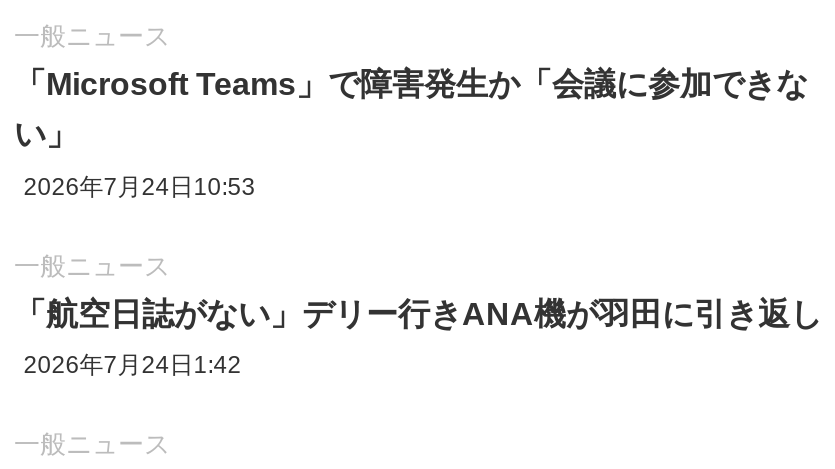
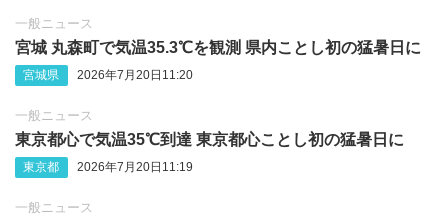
- 「Microsoft Teams」で障害発生か「会議に参加できな
- い」
- 2026年7月24日10:53
+ 宮城 丸森町で気温35.3℃を観測 県内ことし初の猛暑日に
+ 宮城県
+ 2026年7月20日11:20

- 「航空日誌がない」デリー行きANA機が羽田に引き返し
+ 東京都心で気温35℃到達 東京都心ことし初の猛暑日に

- 2026年7月24日1:42
+ 東京都
+ 2026年7月20日11:19
